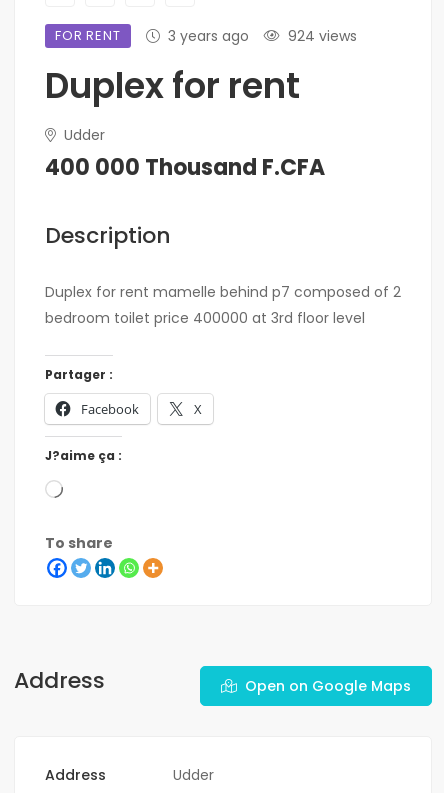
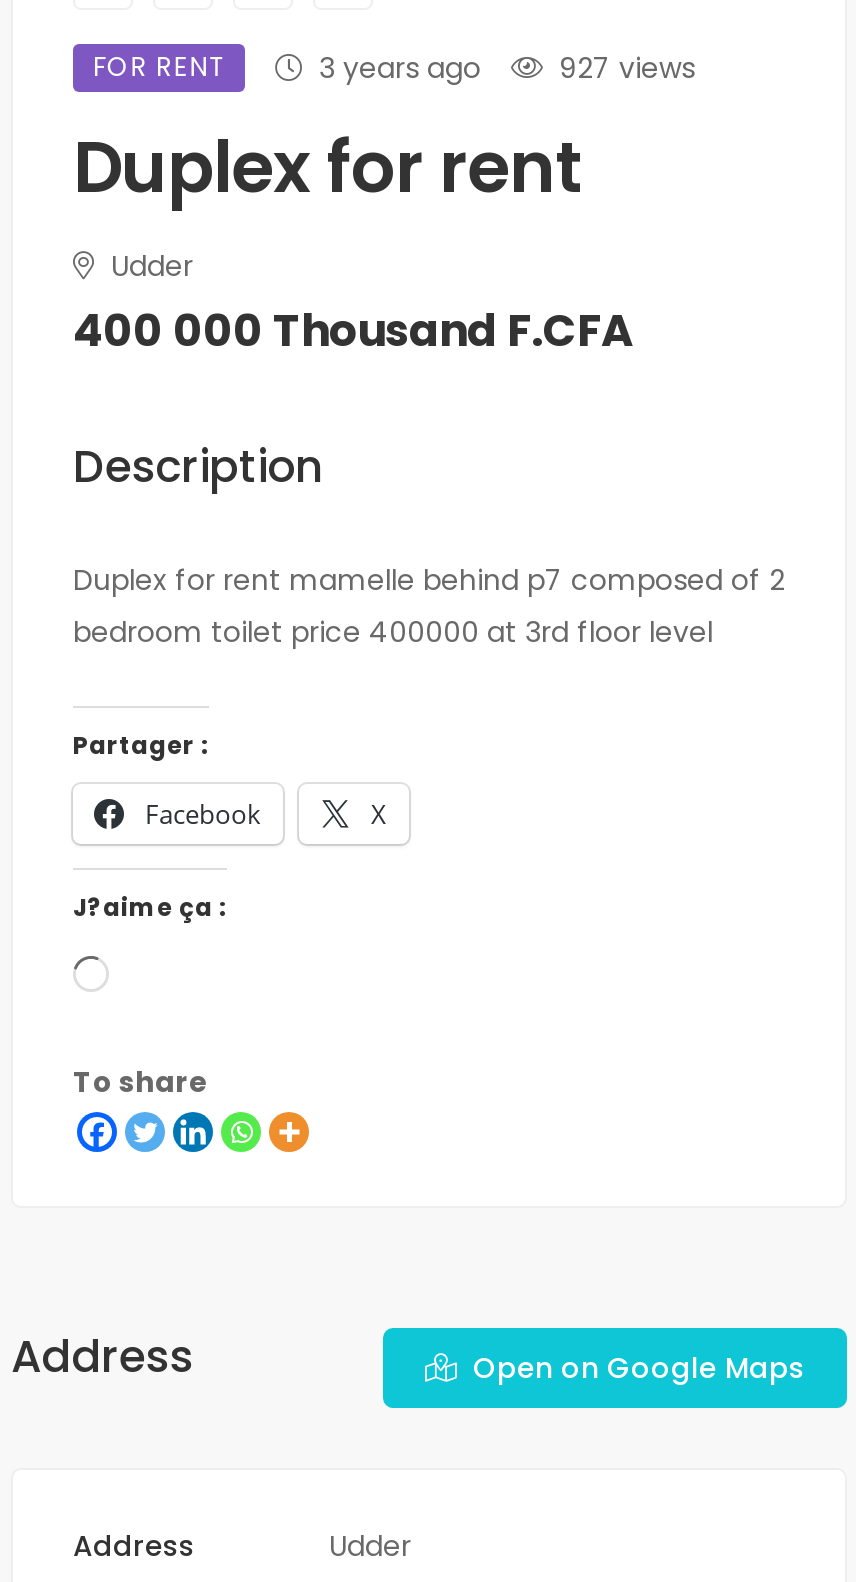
- 3 years ago 924 views
+ 3 years ago 927 views
